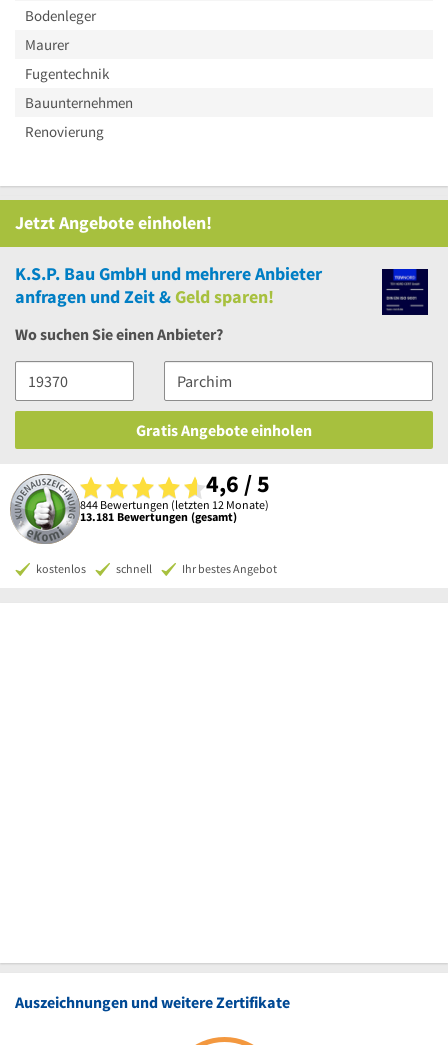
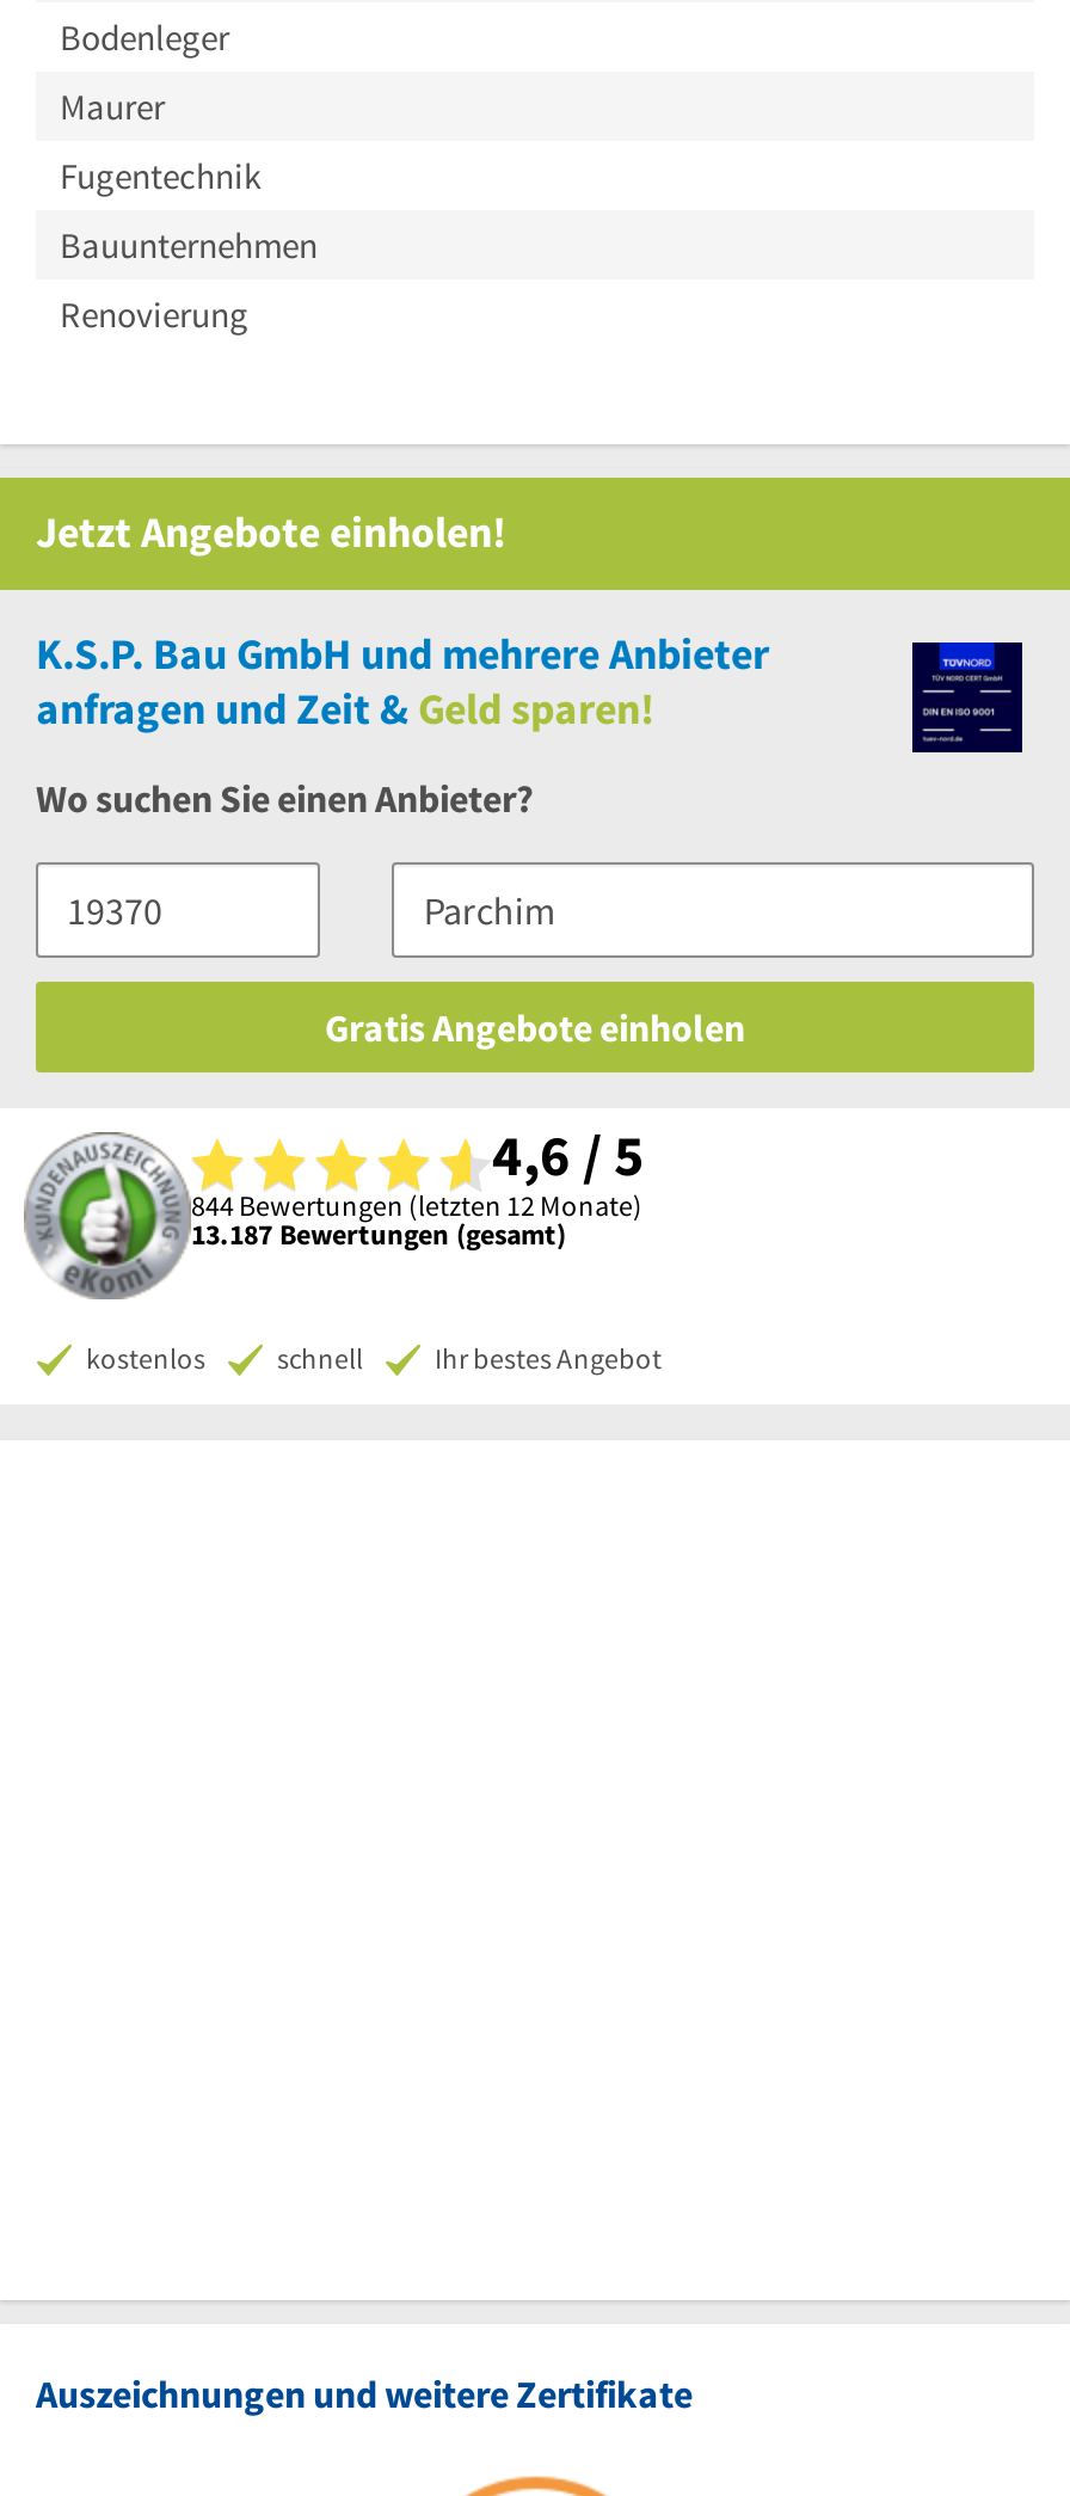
- 13.181 Bewertungen (gesamt)
+ 13.187 Bewertungen (gesamt)
